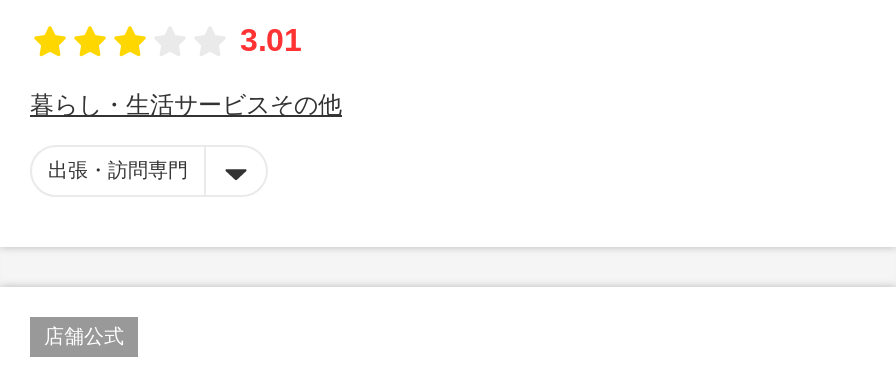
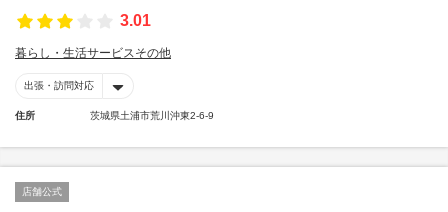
- 出張・訪問専門
+ 出張・訪問対応
+ 住所
+ 茨城県土浦市荒川沖東2-6-9
